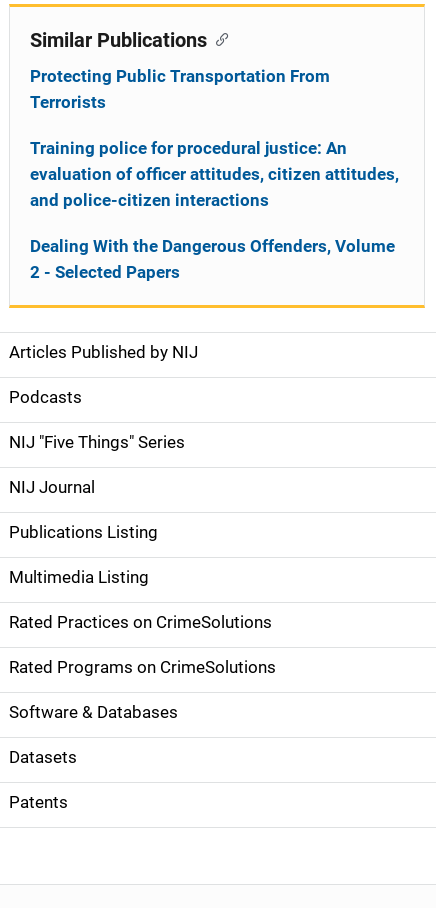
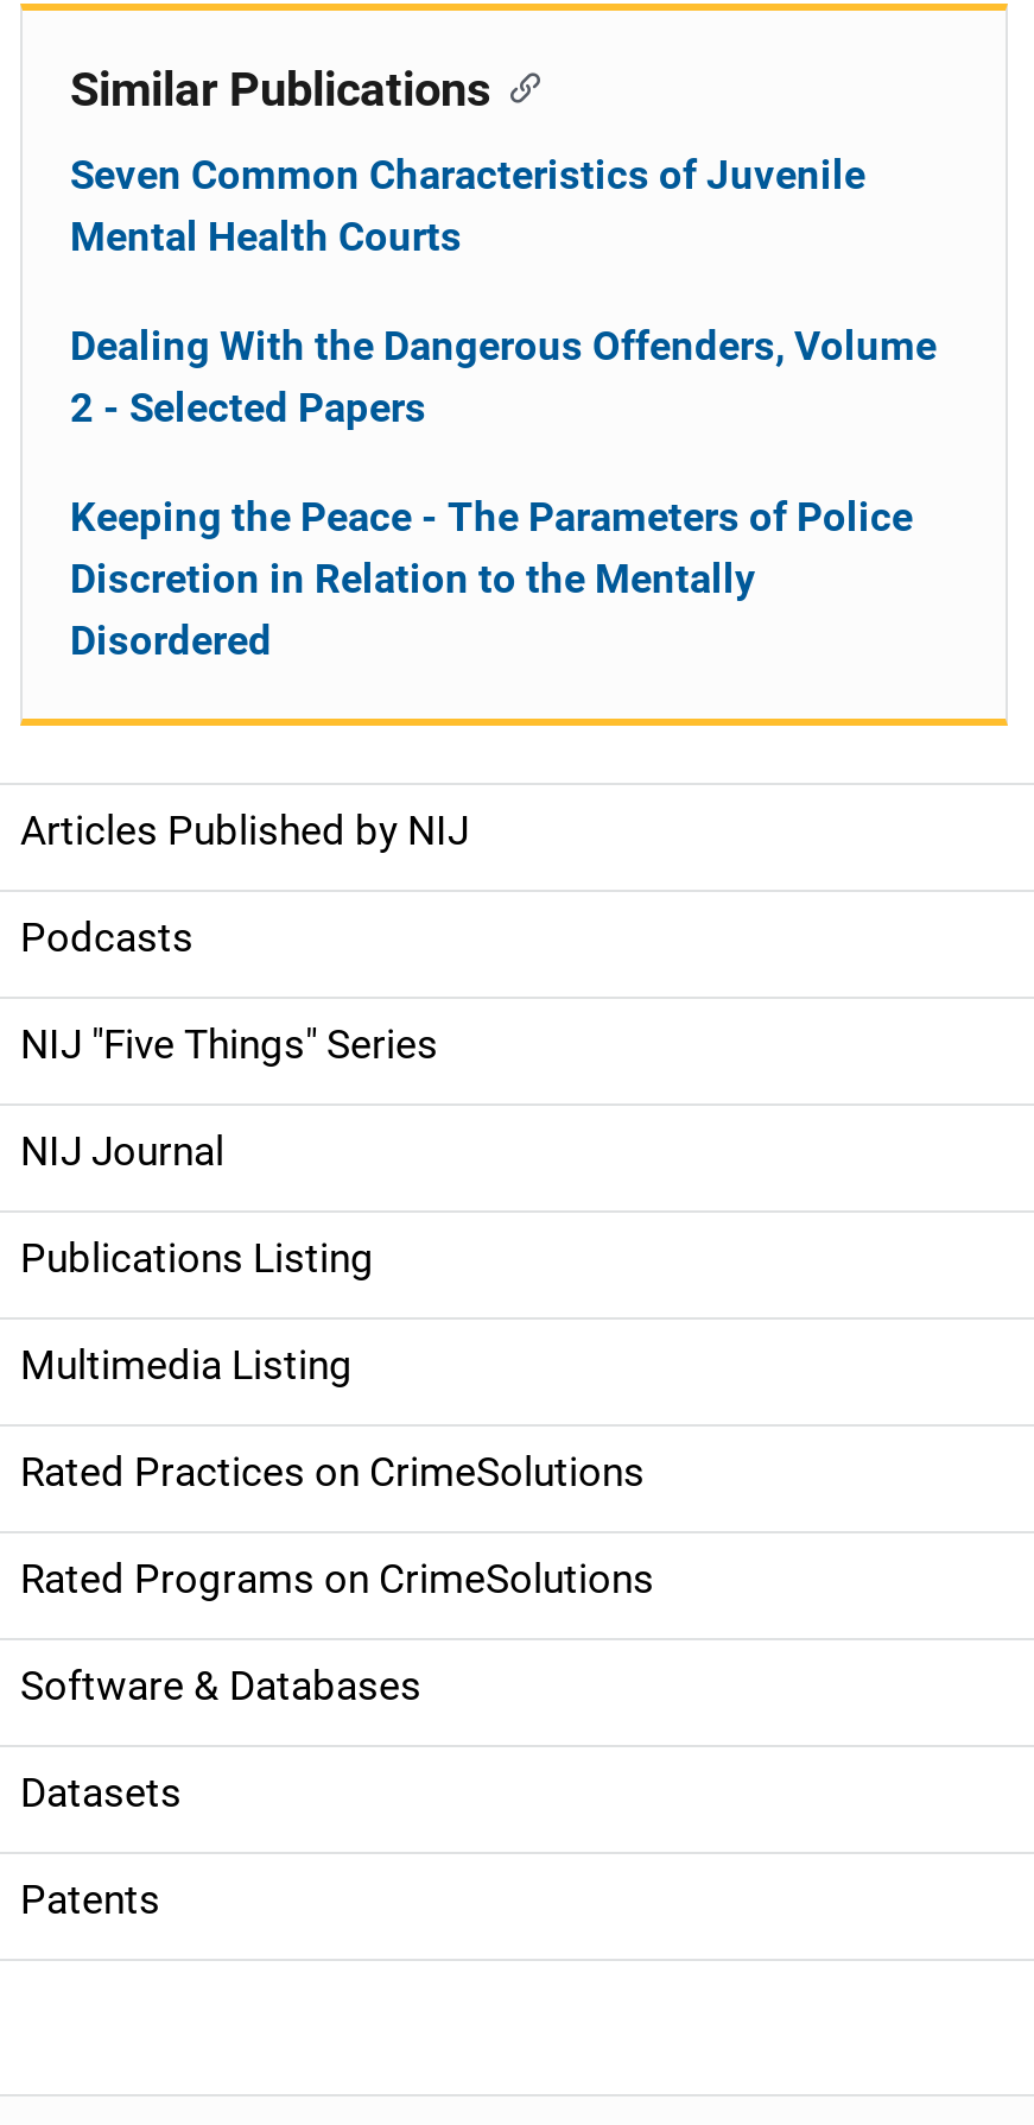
- Protecting Public Transportation From
- Terrorists
- Training police for procedural justice: An
- evaluation of officer attitudes, citizen attitudes,
- and police-citizen interactions
+ Seven Common Characteristics of Juvenile
+ Mental Health Courts

moved up: Dealing With the Dangerous Offenders, Volume | 2 - Selected Papers

+ Keeping the Peace - The Parameters of Police
+ Discretion in Relation to the Mentally
+ Disordered
